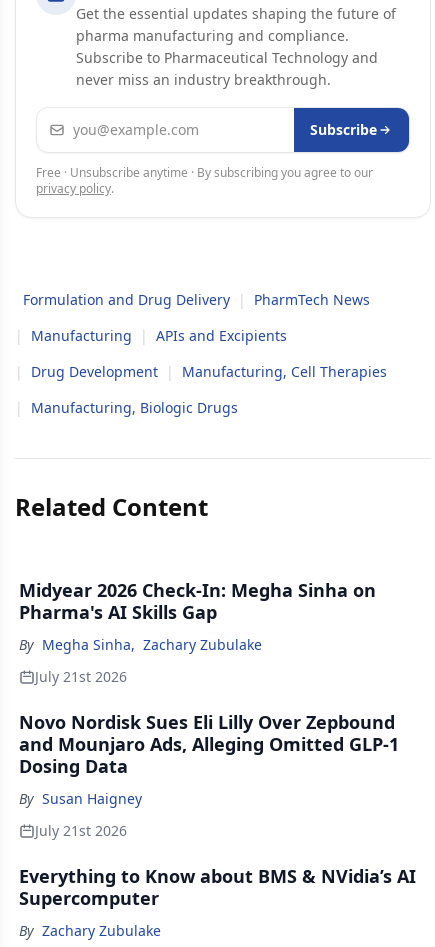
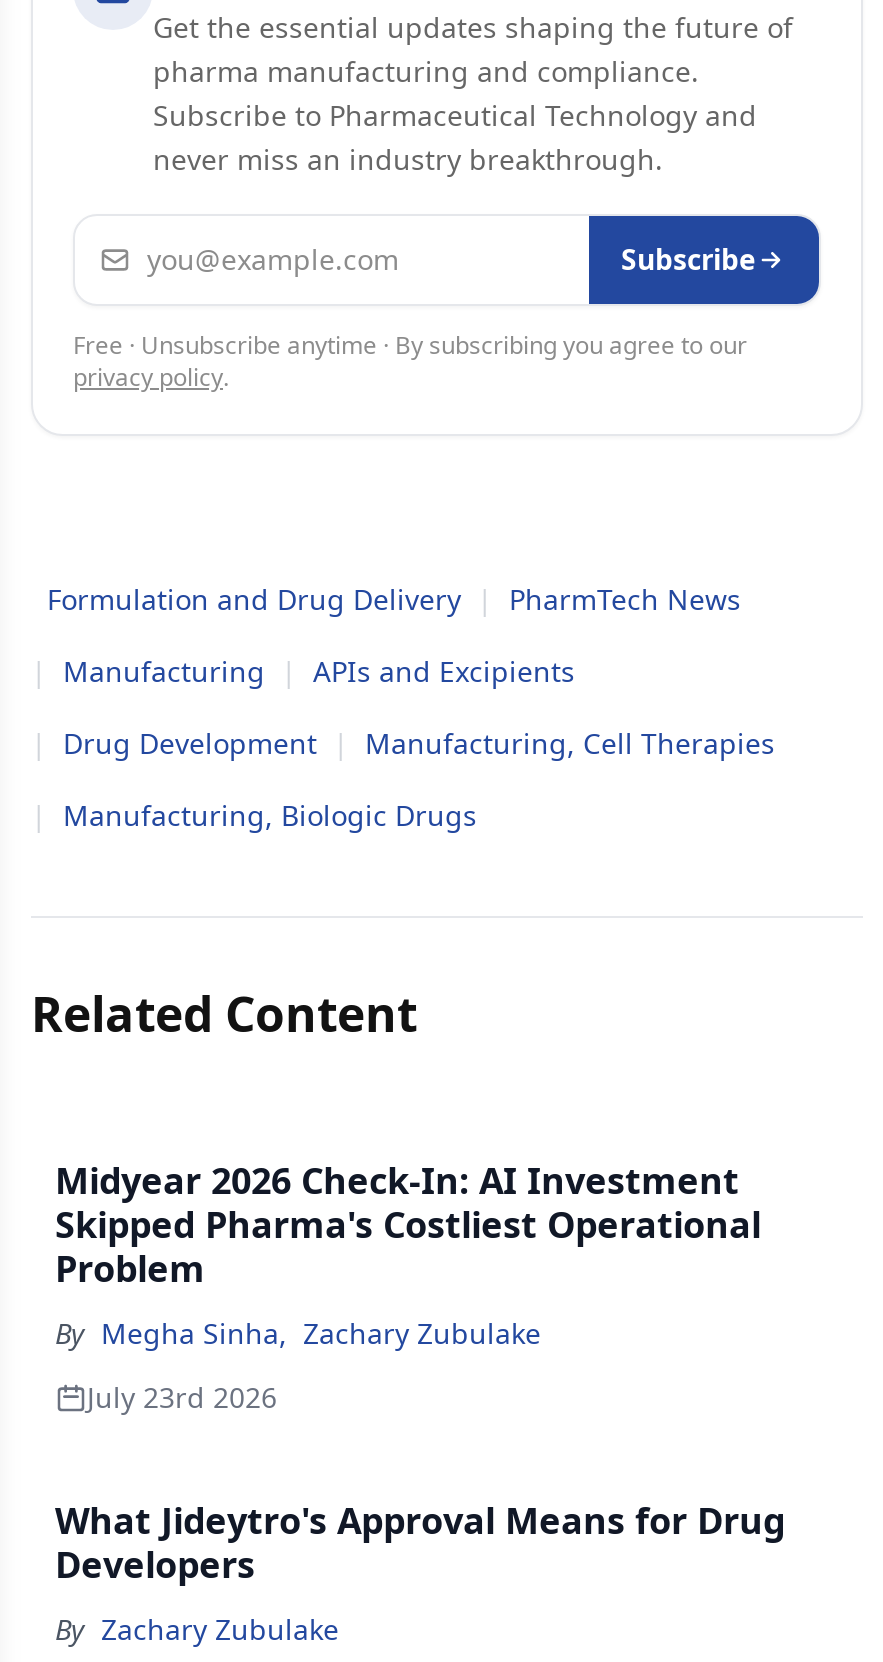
- Midyear 2026 Check-In: Megha Sinha on
- Pharma's AI Skills Gap
+ Midyear 2026 Check-In: AI Investment
+ Skipped Pharma's Costliest Operational
+ Problem

moved down: By Megha Sinha, Zachary Zubulake

- July 21st 2026
- Novo Nordisk Sues Eli Lilly Over Zepbound
- and Mounjaro Ads, Alleging Omitted GLP-1
- Dosing Data
- By Susan Haigney
- July 21st 2026
- Everything to Know about BMS & NVidia’s AI
- Supercomputer
+ July 23rd 2026
+ What Jideytro's Approval Means for Drug
+ Developers
